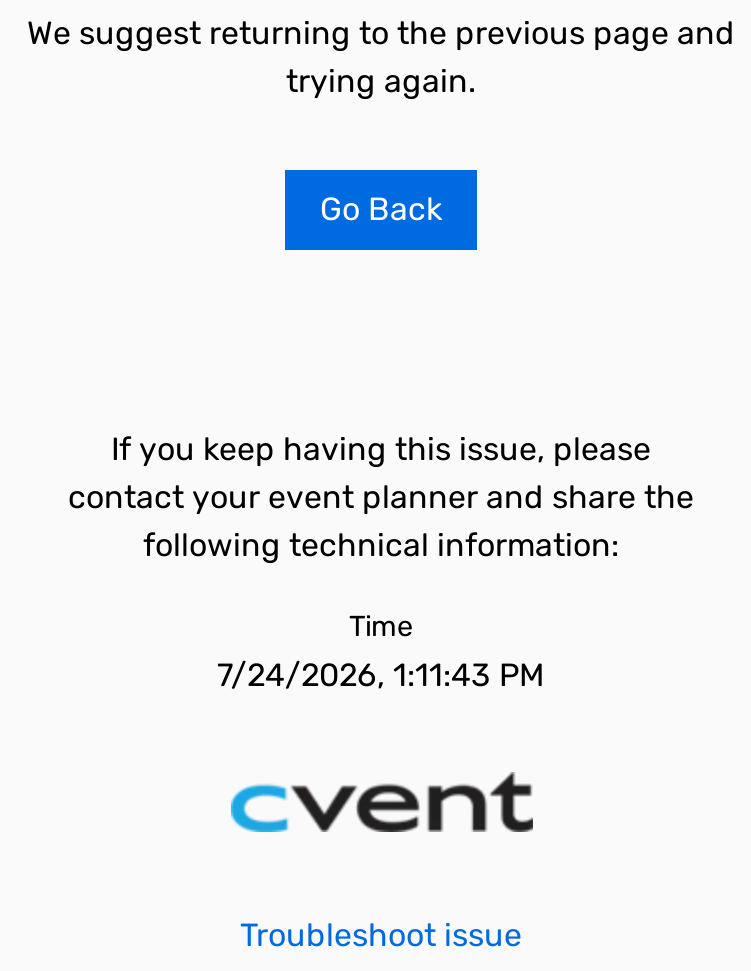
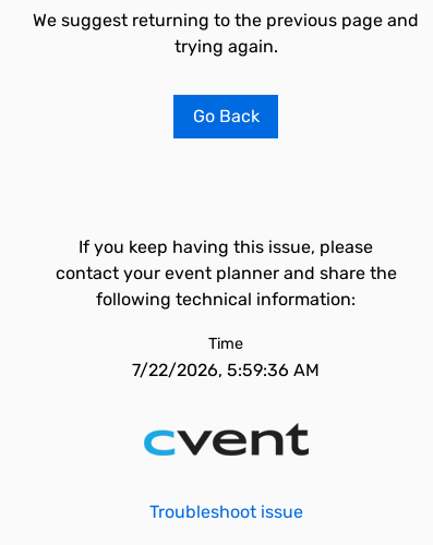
- 7/24/2026, 1:11:43 PM
+ 7/22/2026, 5:59:36 AM
